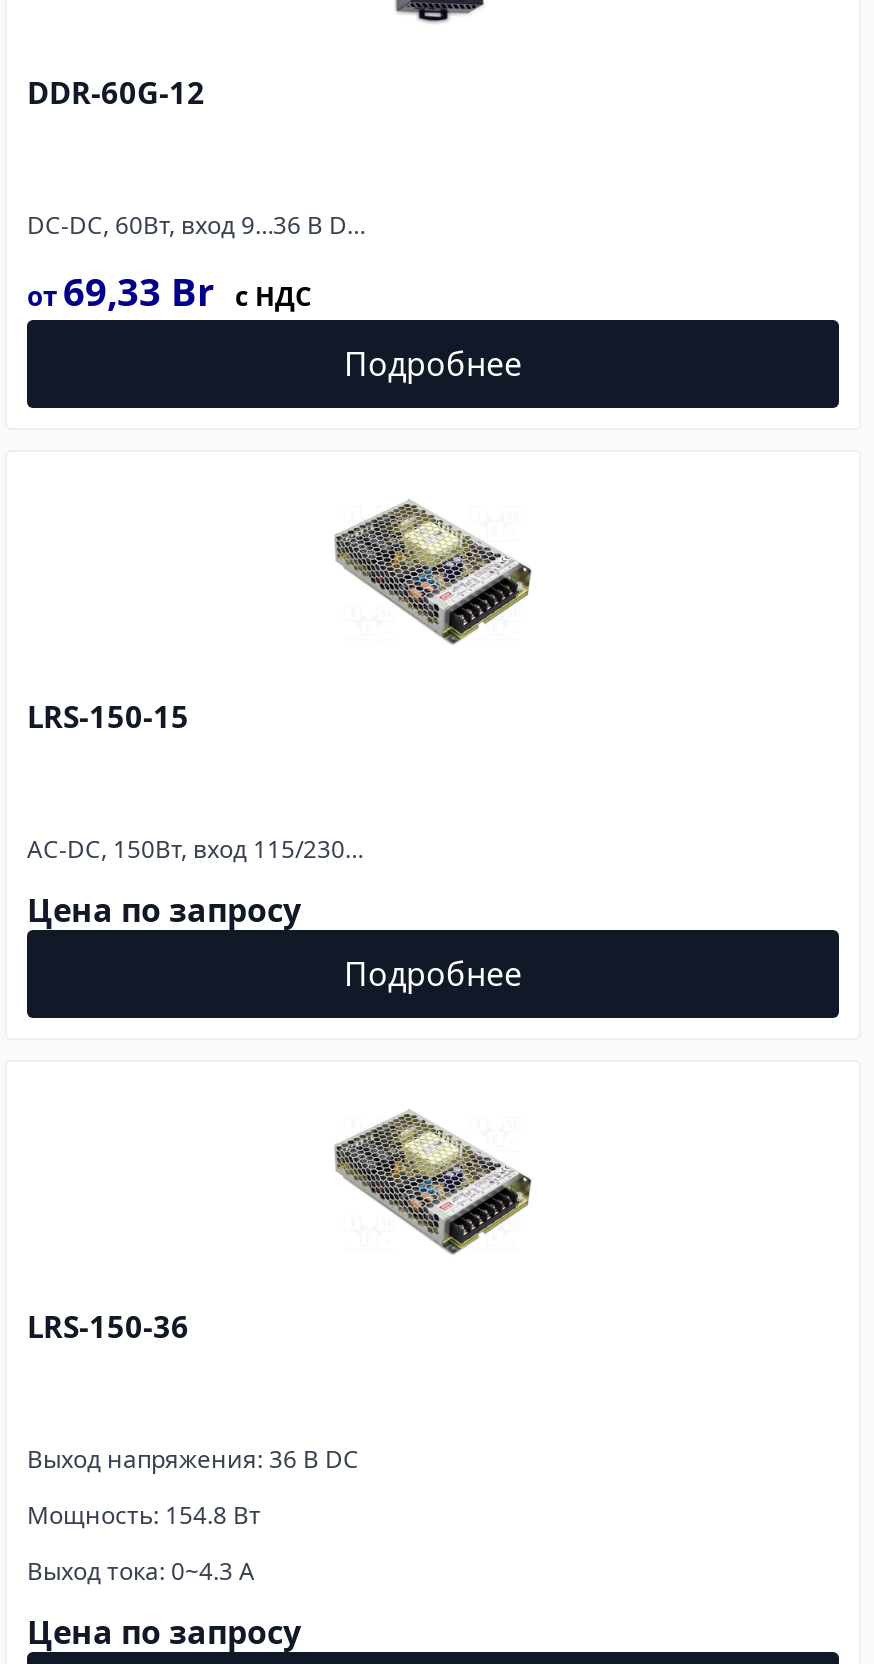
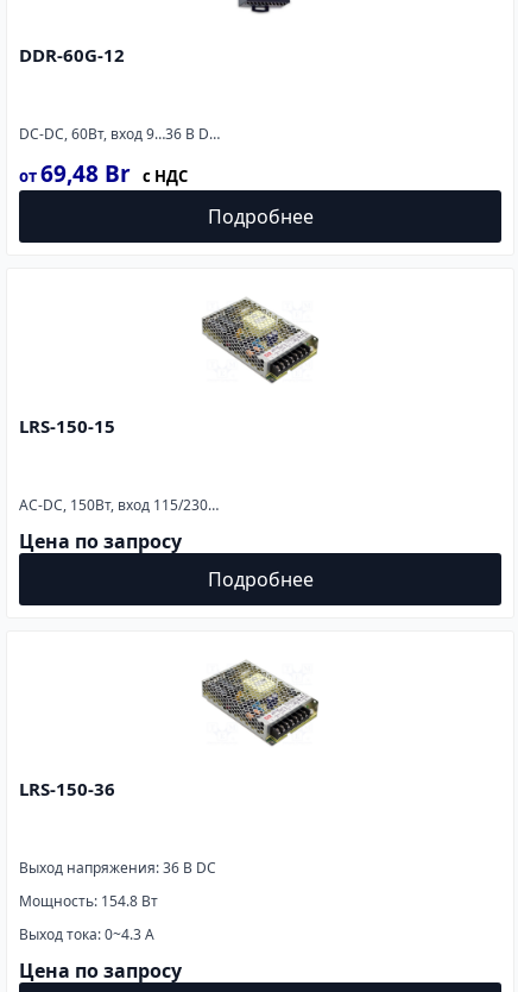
- 69,33 Br
+ 69,48 Br
